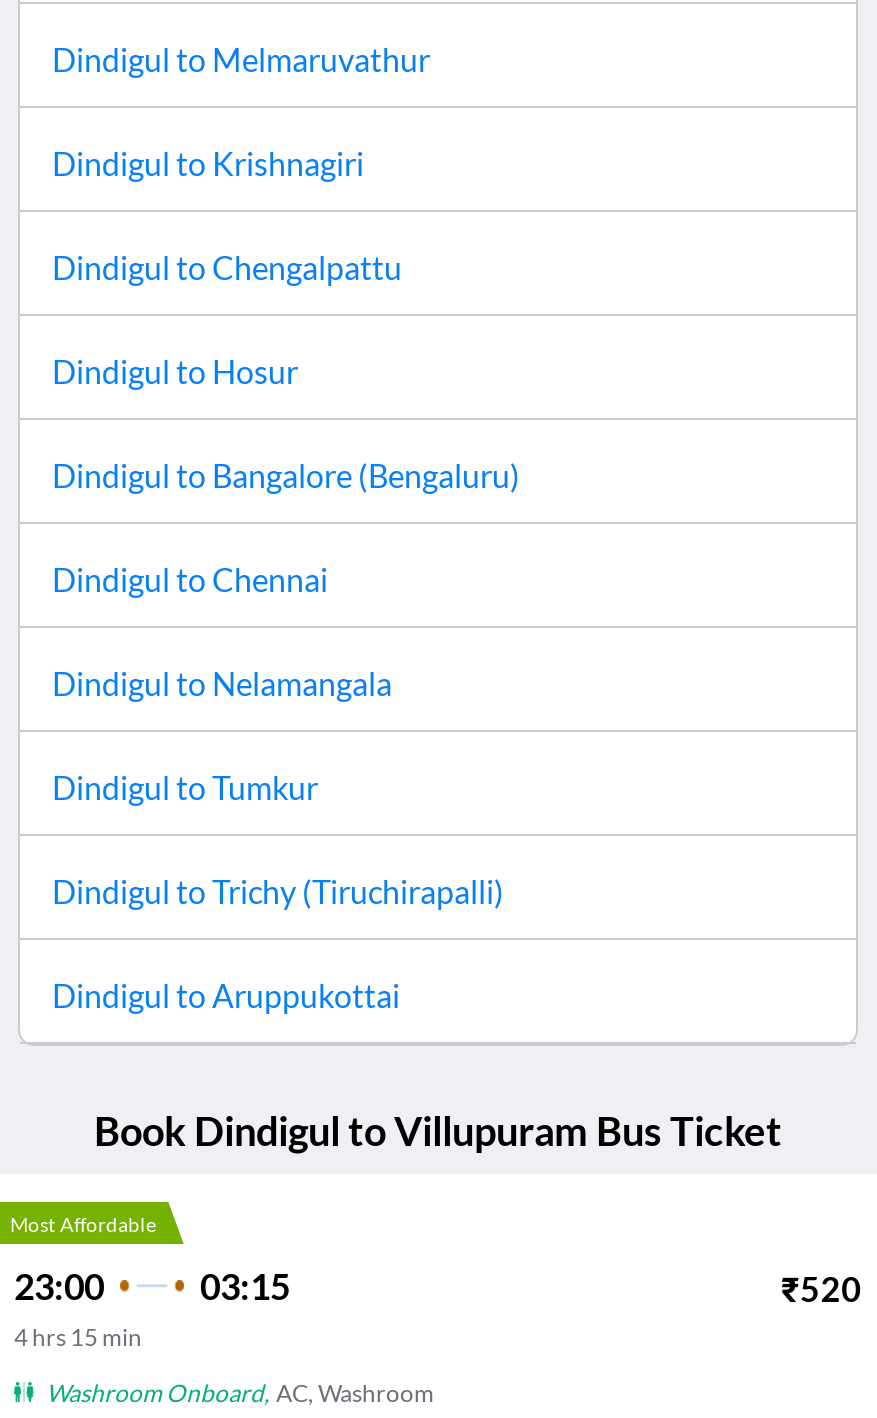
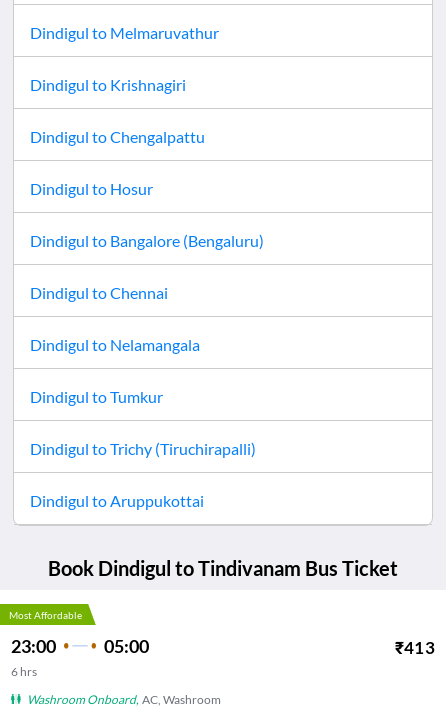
- Book Dindigul toVillupuram Bus Ticket
+ Book Dindigul toTindivanam Bus Ticket

- 03:15
- ₹520
- 4 hrs 15 min
+ 05:00
+ ₹413
+ 6 hrs
